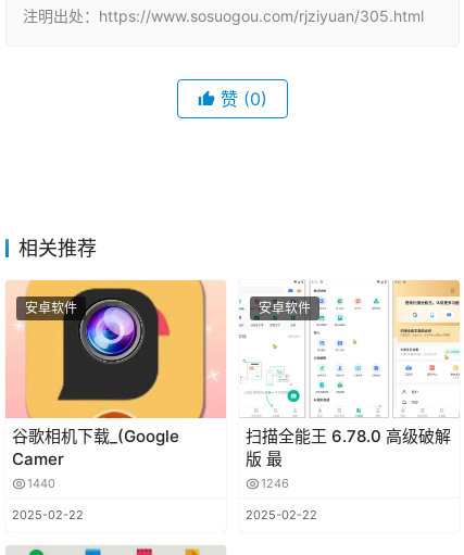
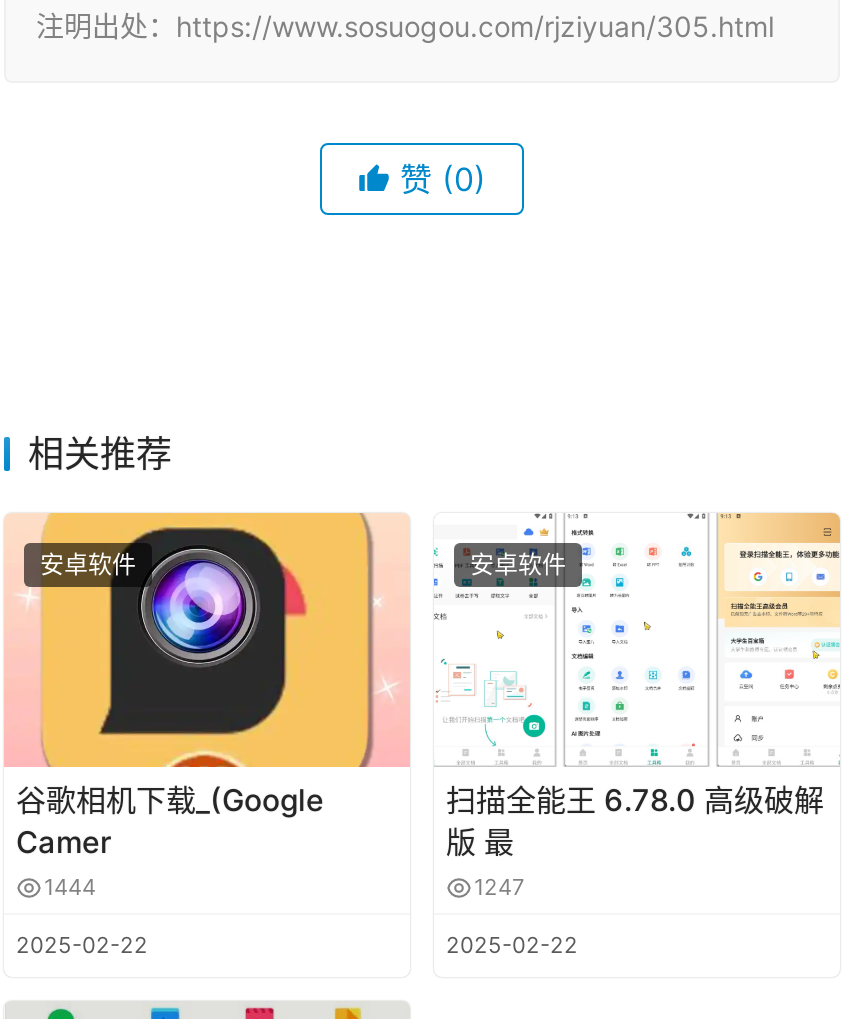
- 1440
+ 1444

- 1246
+ 1247
